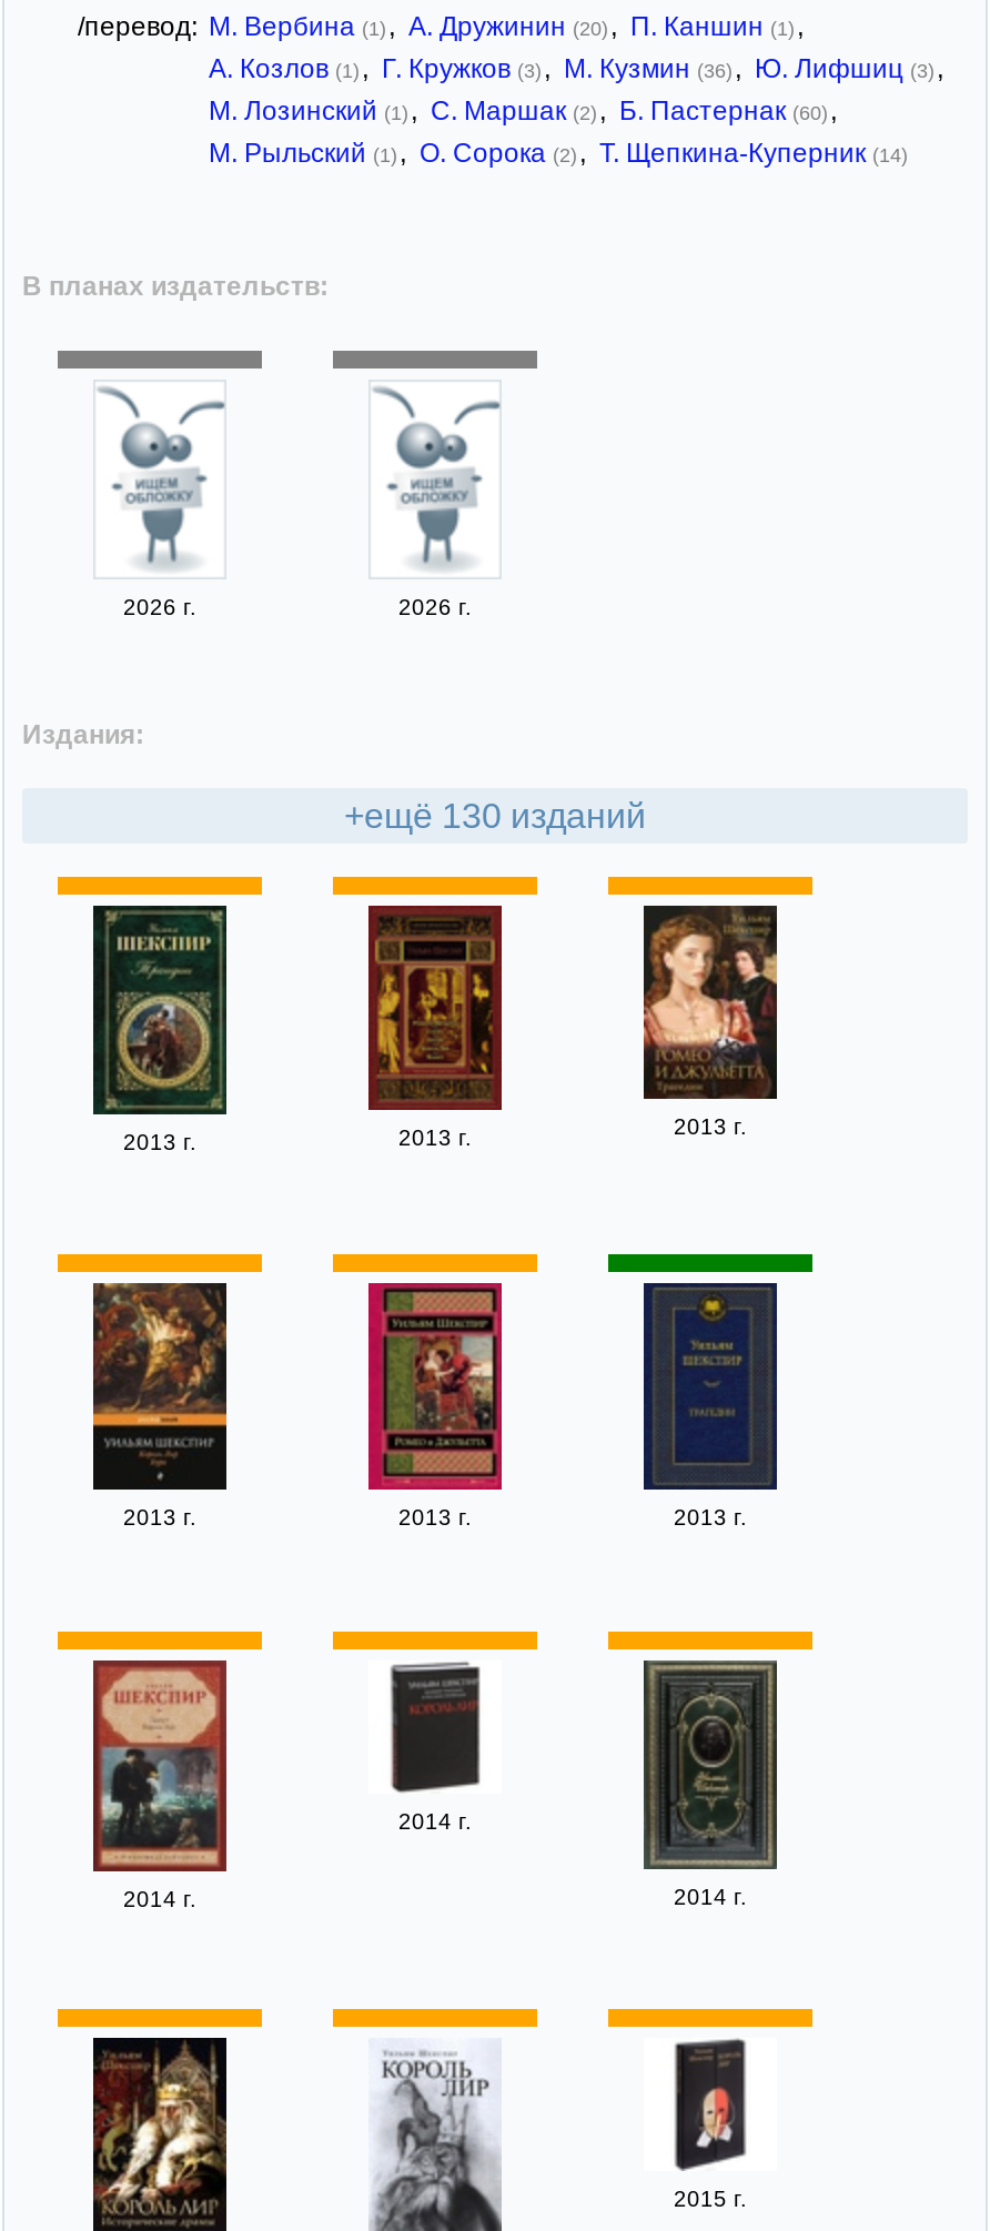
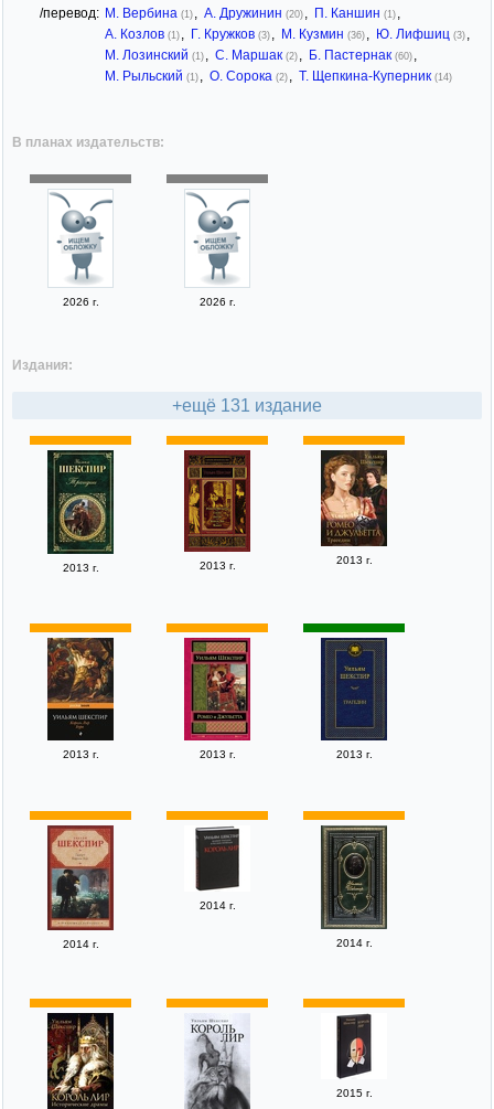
- +ещё 130 изданий
+ +ещё 131 издание
